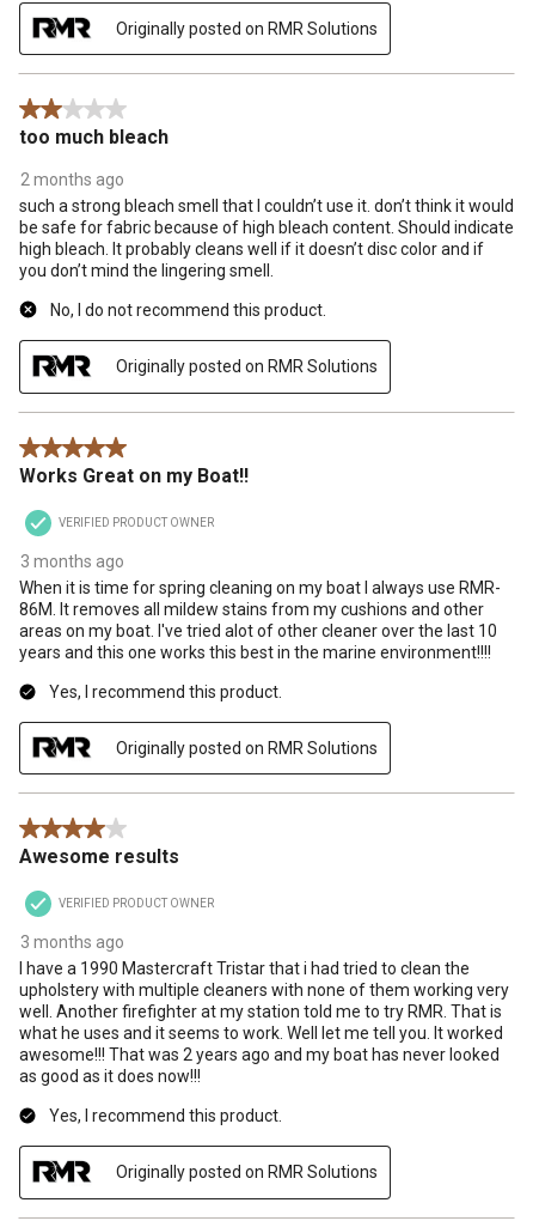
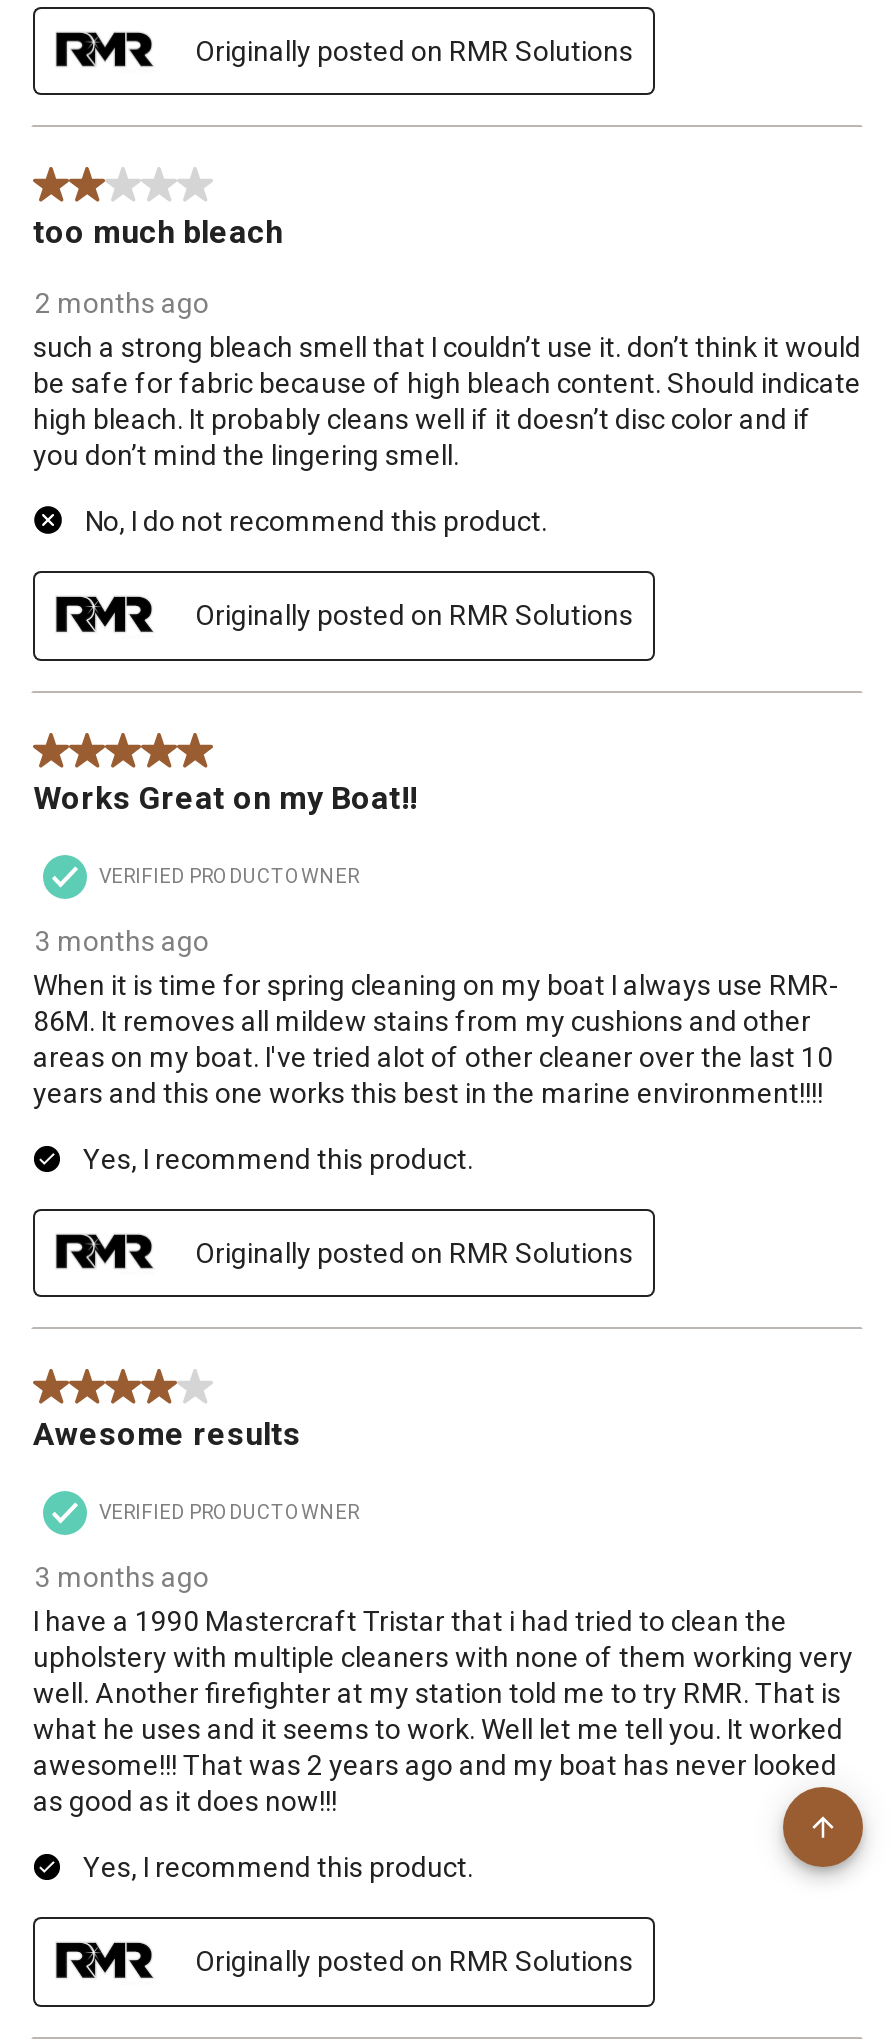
+ [image]
